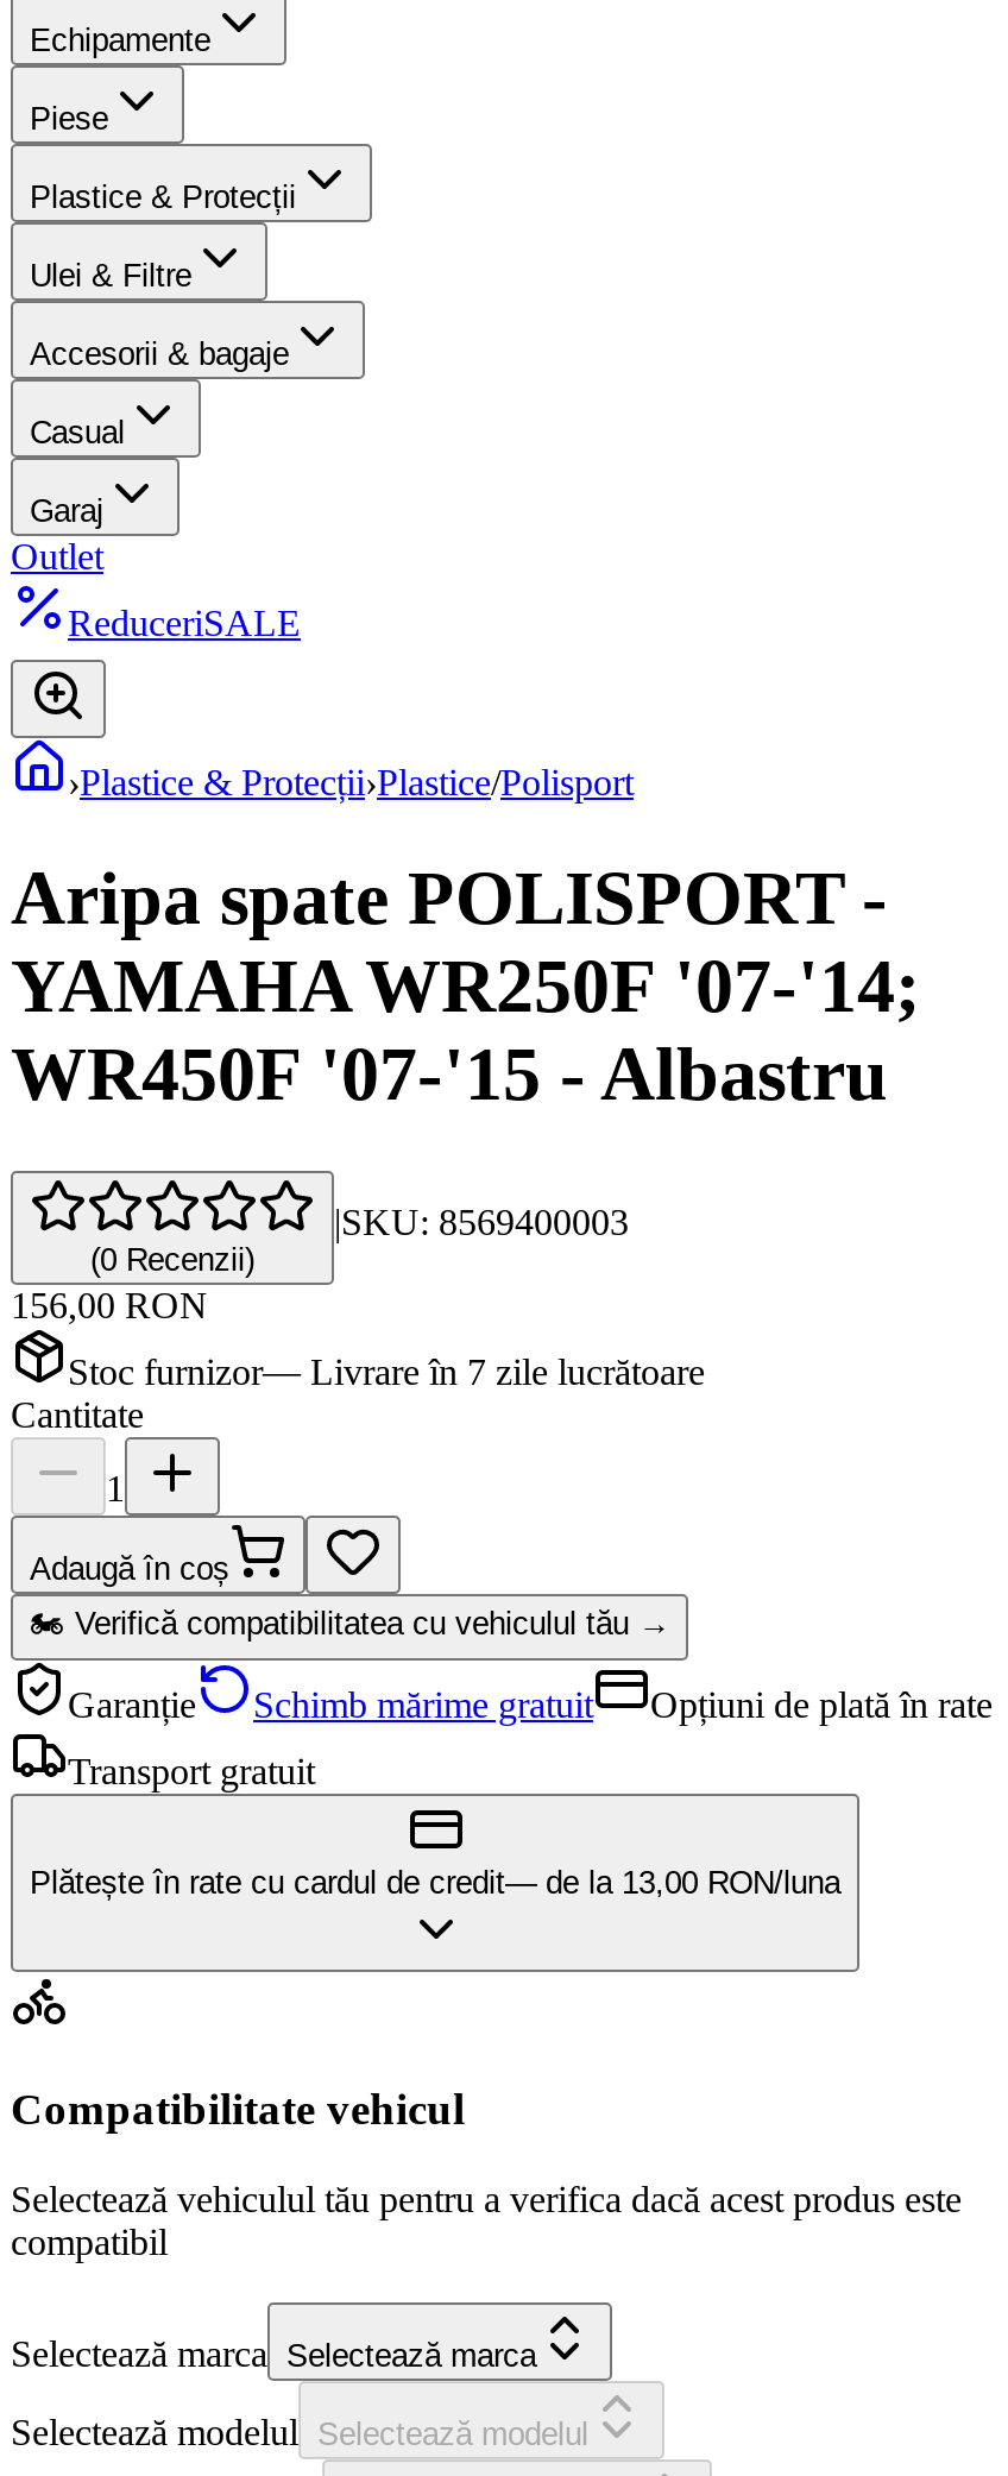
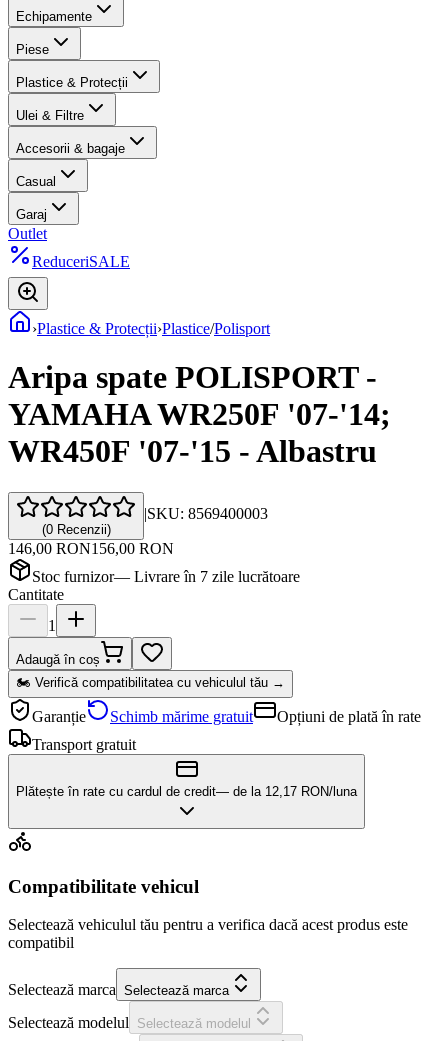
- 156,00 RON
+ 146,00 RON156,00 RON

- Plătește în rate cu cardul de credit— de la 13,00 RON/luna
+ Plătește în rate cu cardul de credit— de la 12,17 RON/luna
